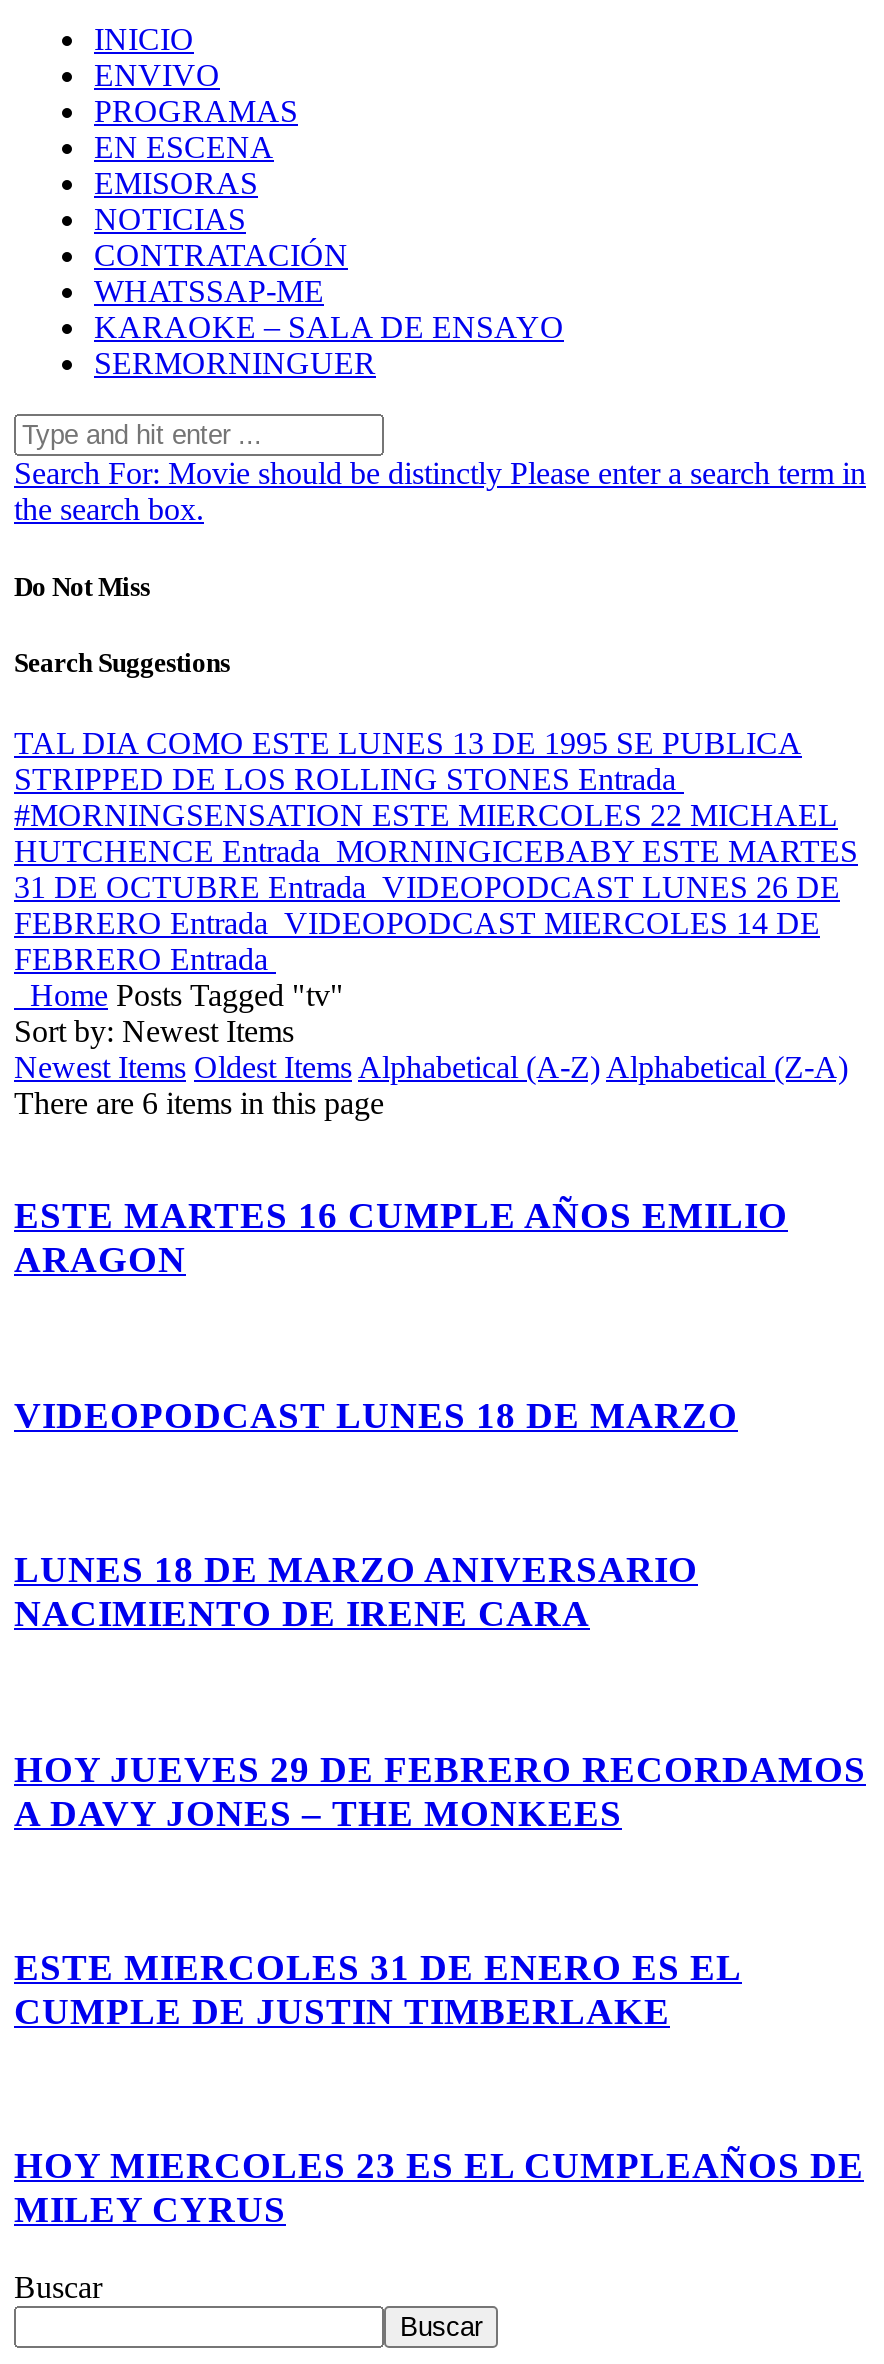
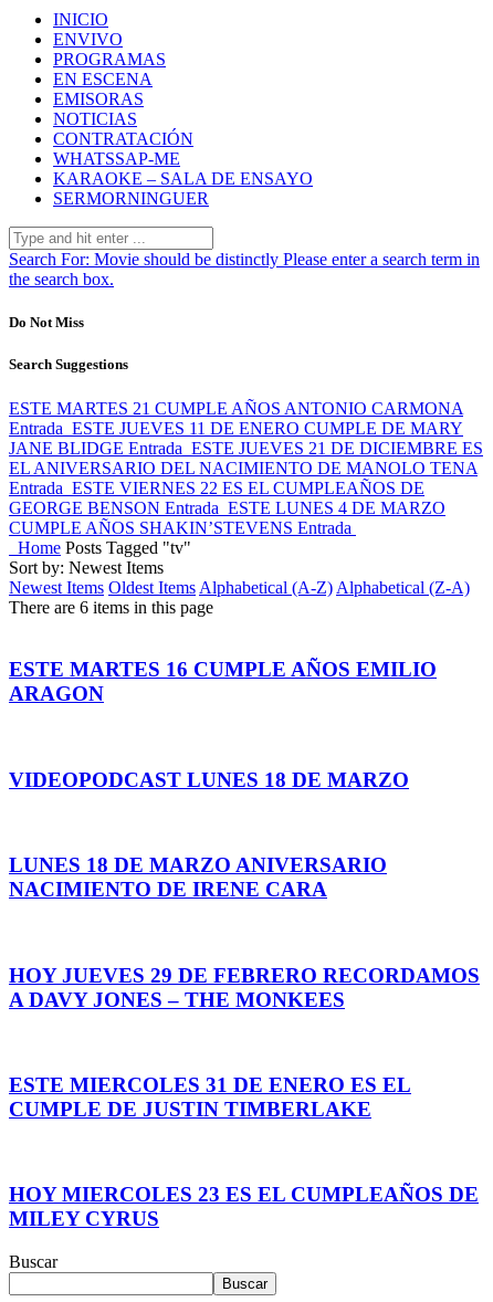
- TAL DIA COMO ESTE LUNES 13 DE 1995 SE PUBLICA
- STRIPPED DE LOS ROLLING STONES Entrada
- #MORNINGSENSATION ESTE MIERCOLES 22 MICHAEL
- HUTCHENCE Entrada MORNINGICEBABY ESTE MARTES
- 31 DE OCTUBRE Entrada VIDEOPODCAST LUNES 26 DE
- FEBRERO Entrada VIDEOPODCAST MIERCOLES 14 DE
- FEBRERO Entrada
+ ESTE MARTES 21 CUMPLE AÑOS ANTONIO CARMONA
+ Entrada ESTE JUEVES 11 DE ENERO CUMPLE DE MARY
+ JANE BLIDGE Entrada ESTE JUEVES 21 DE DICIEMBRE ES
+ EL ANIVERSARIO DEL NACIMIENTO DE MANOLO TENA
+ Entrada ESTE VIERNES 22 ES EL CUMPLEAÑOS DE
+ GEORGE BENSON Entrada ESTE LUNES 4 DE MARZO
+ CUMPLE AÑOS SHAKIN’STEVENS Entrada
